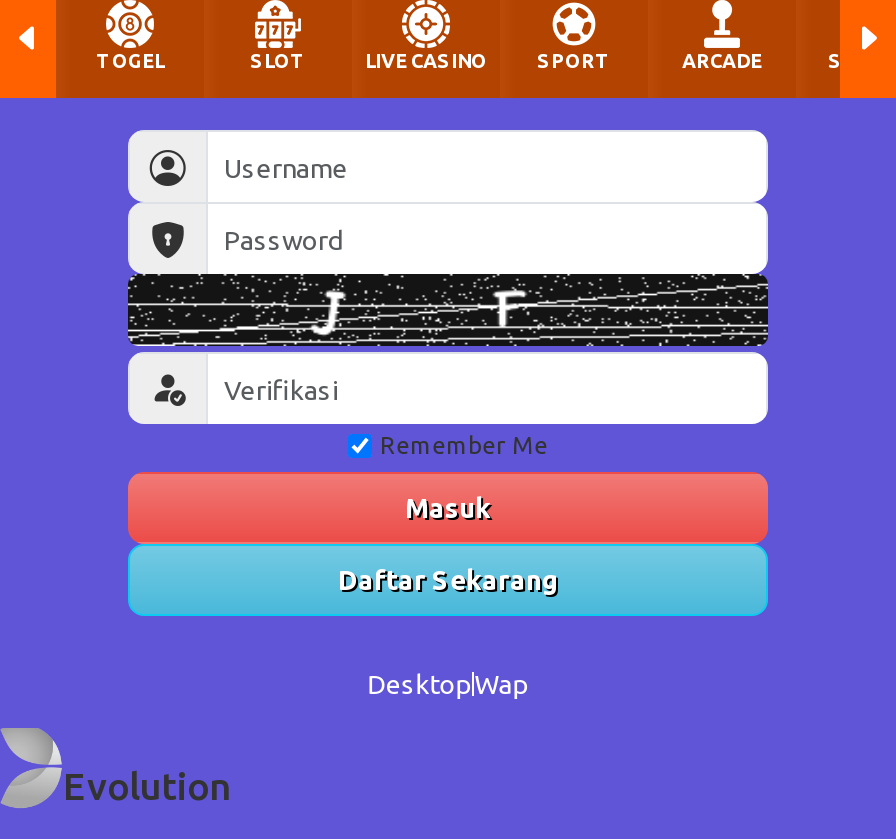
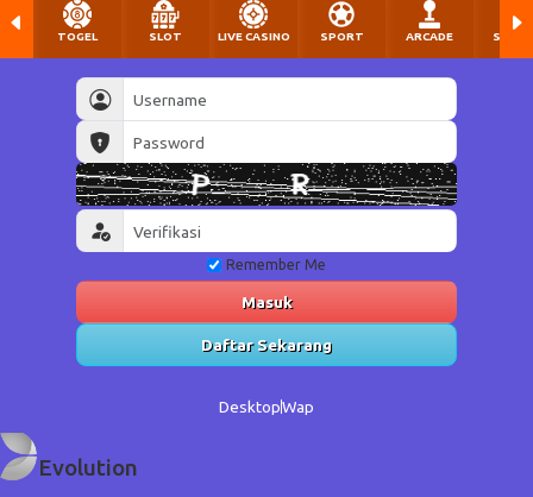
- [image]
+ [image]
